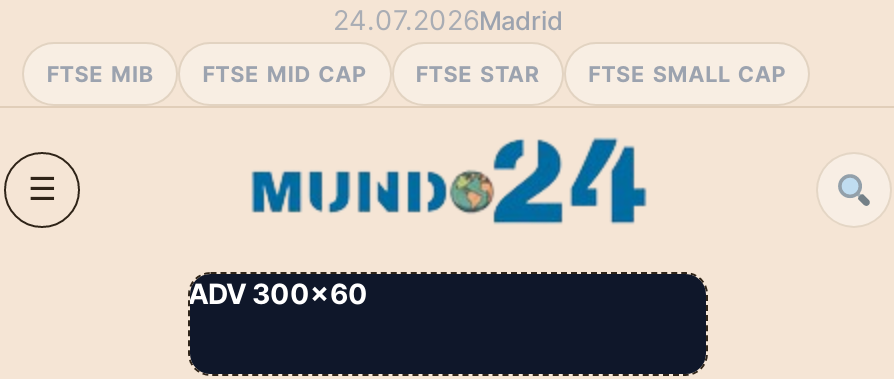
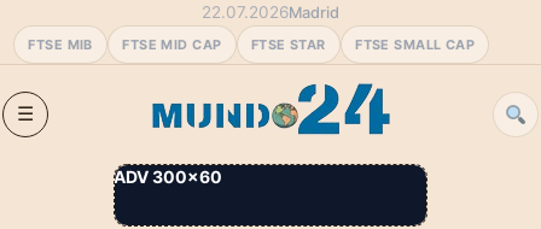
- 24.07.2026Madrid
+ 22.07.2026Madrid
